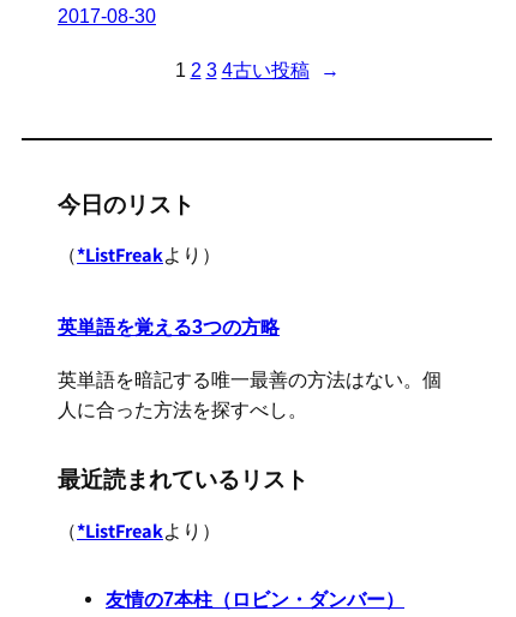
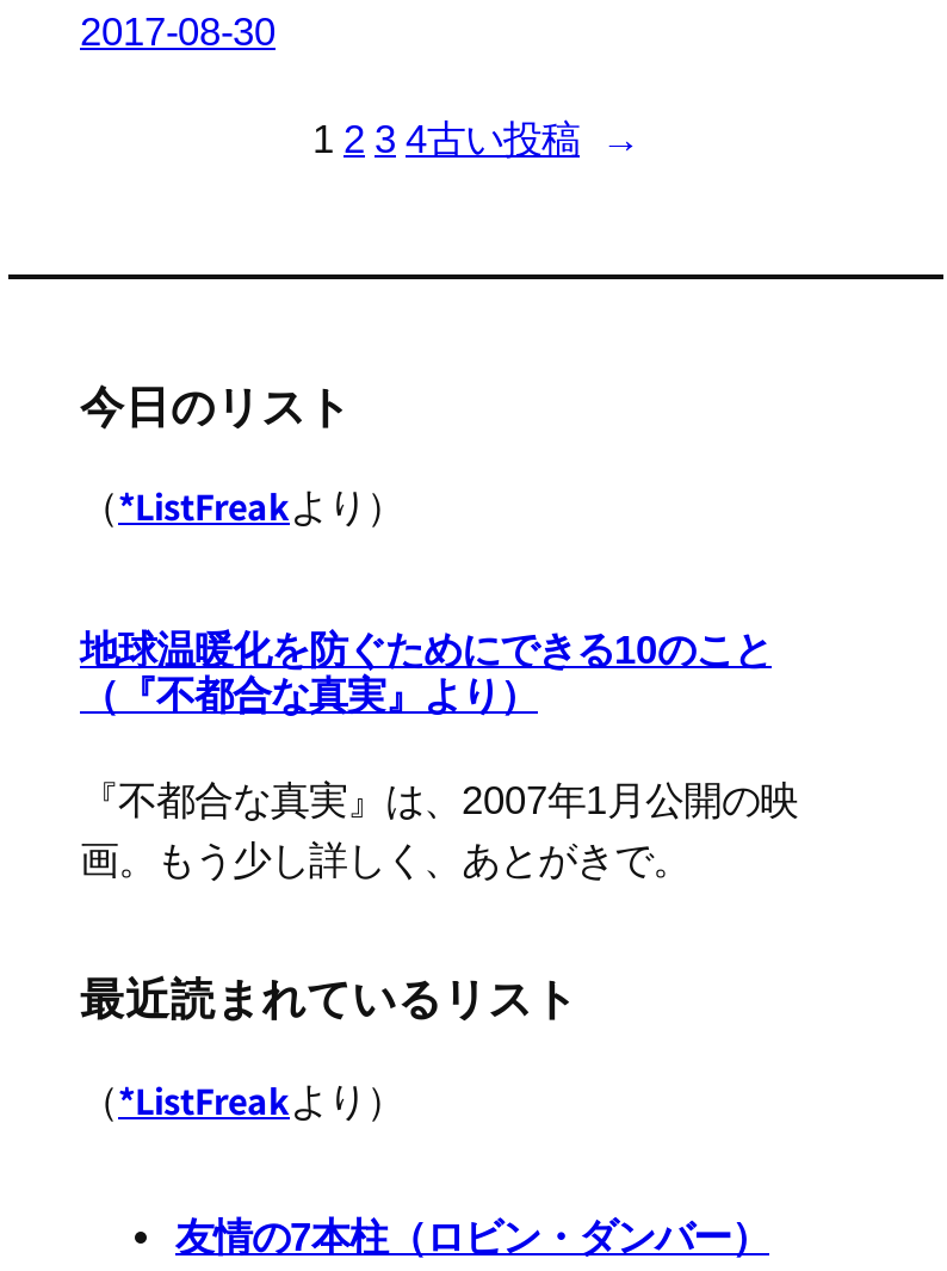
- 英単語を覚える3つの方略
+ 地球温暖化を防ぐためにできる10のこと
+ （『不都合な真実』より）

- 英単語を暗記する唯一最善の方法はない。個
- 人に合った方法を探すべし。
+ 『不都合な真実』は、2007年1月公開の映
+ 画。もう少し詳しく、あとがきで。
